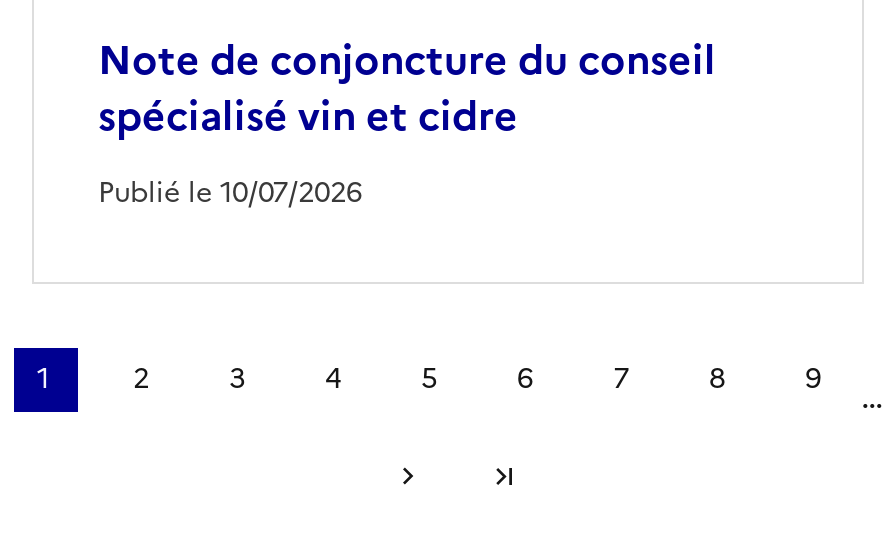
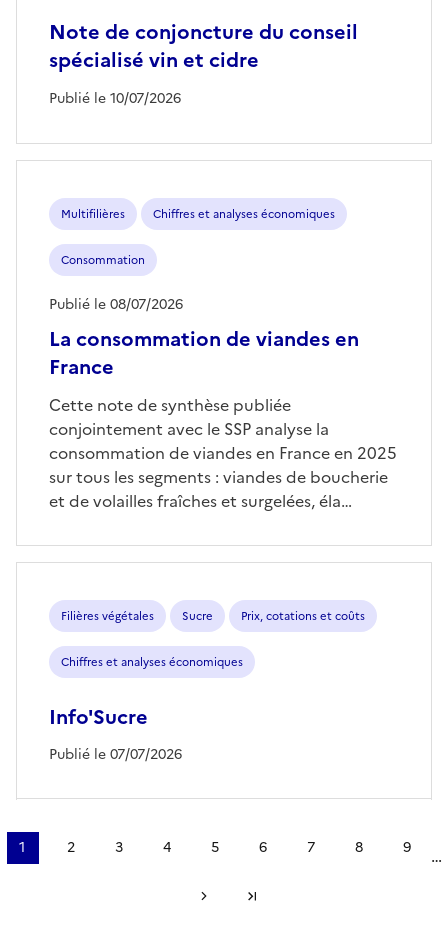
+ Multifilières
+ Chiffres et analyses économiques
+ Consommation
+ La consommation de viandes en
+ France

+ Publié le 08/07/2026

+ Cette note de synthèse publiée
+ conjointement avec le SSP analyse la
+ consommation de viandes en France en 2025
+ sur tous les segments : viandes de boucherie
+ et de volailles fraîches et surgelées, éla…

+ Filières végétales
+ Sucre
+ Prix, cotations et coûts
+ Chiffres et analyses économiques
+ Info'Sucre
+ Publié le 07/07/2026
